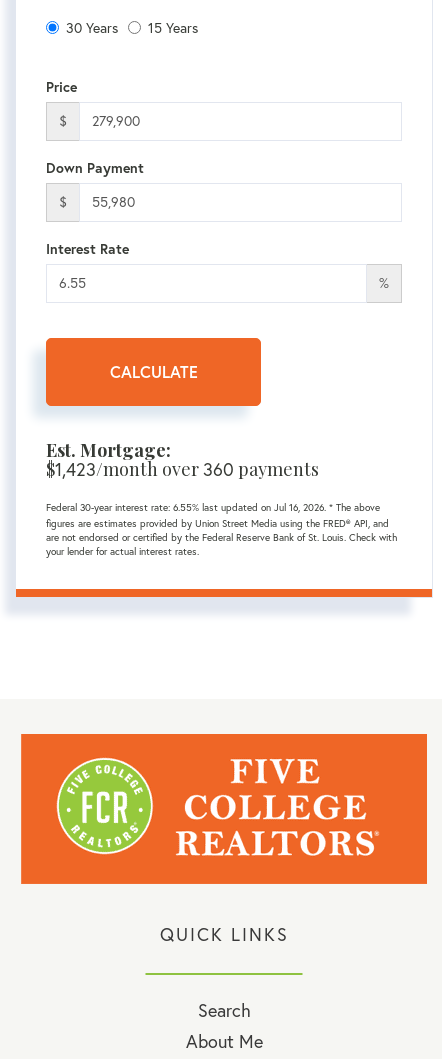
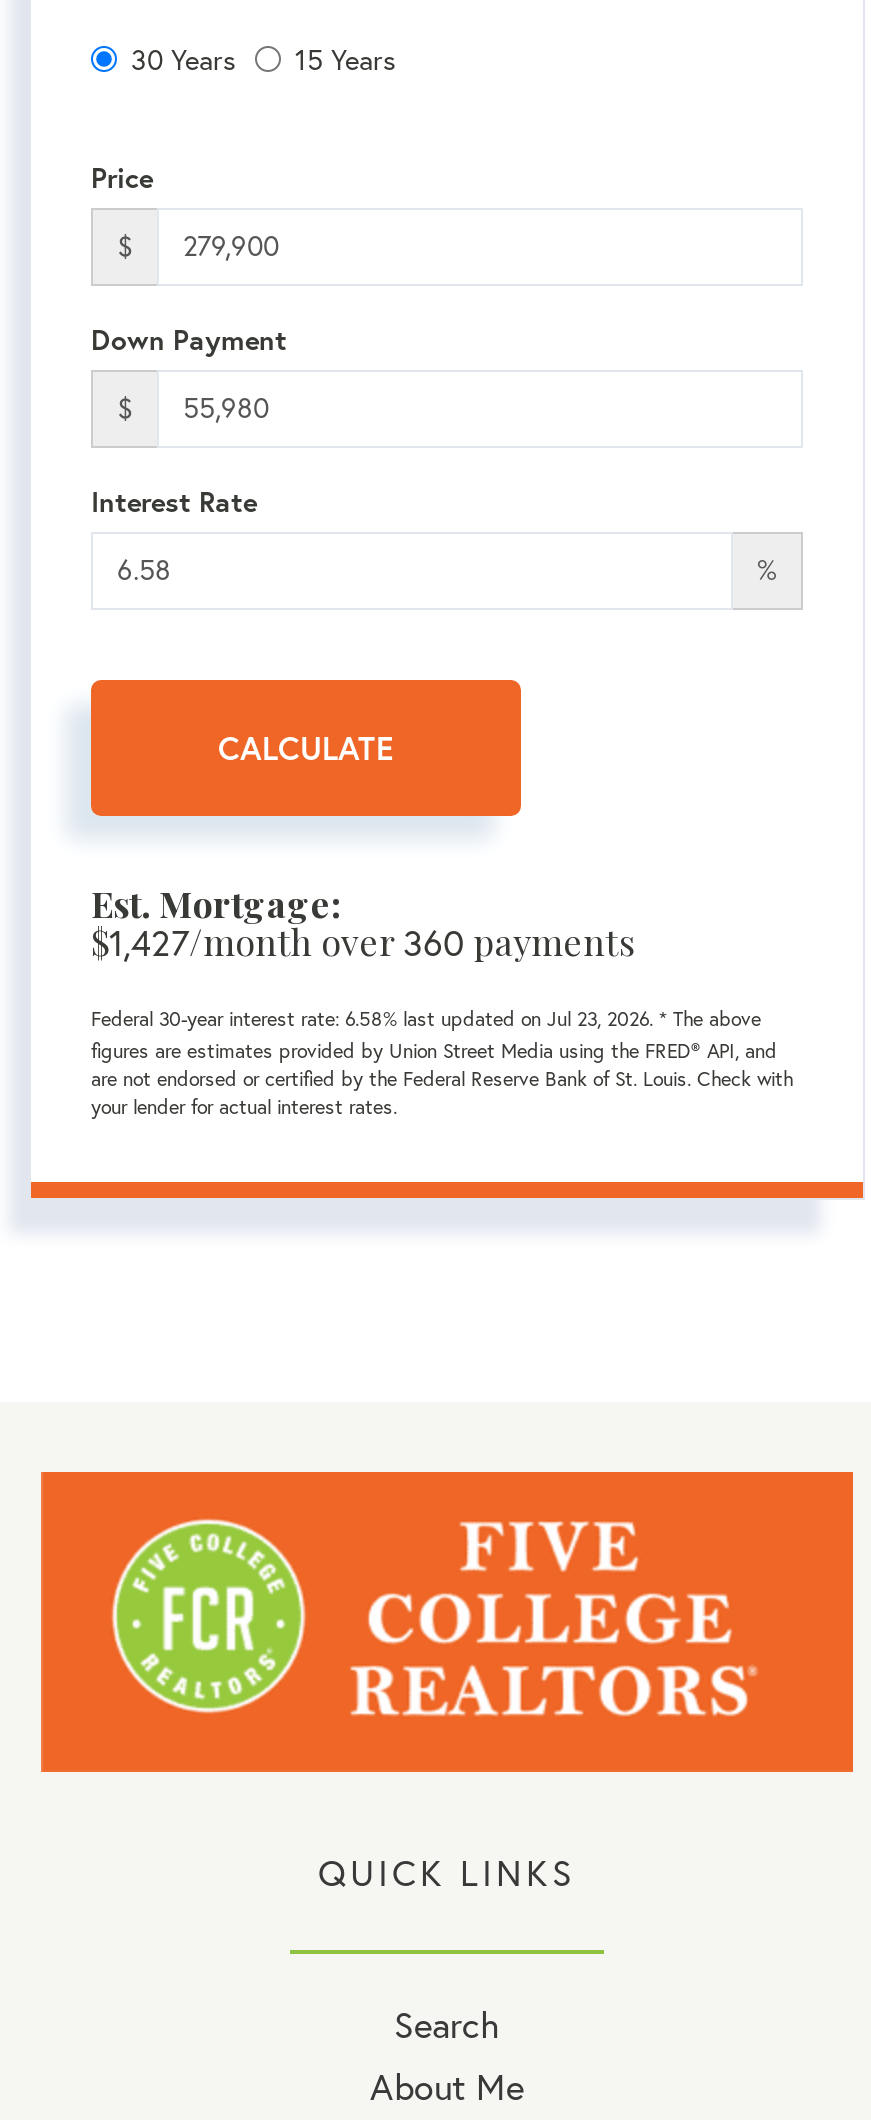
- $1,423/month over 360 payments
+ $1,427/month over 360 payments

- Federal 30-year interest rate: 6.55% last updated on Jul 16, 2026. * The above
+ Federal 30-year interest rate: 6.58% last updated on Jul 23, 2026. * The above
